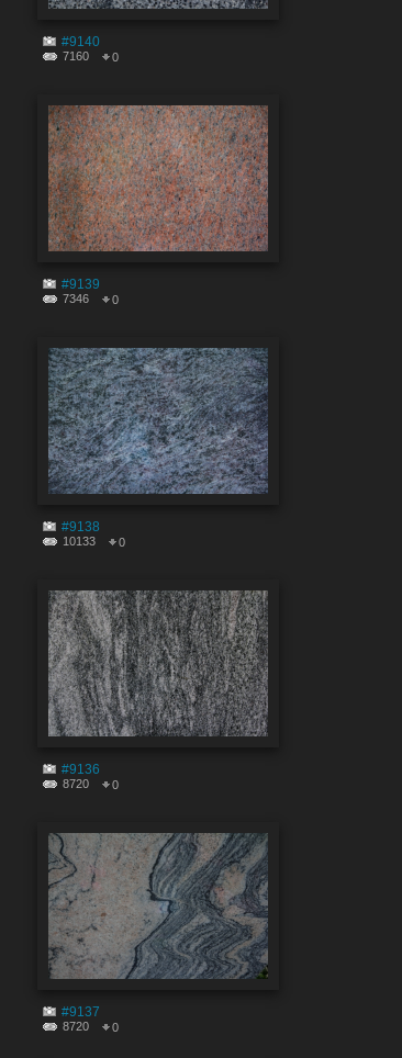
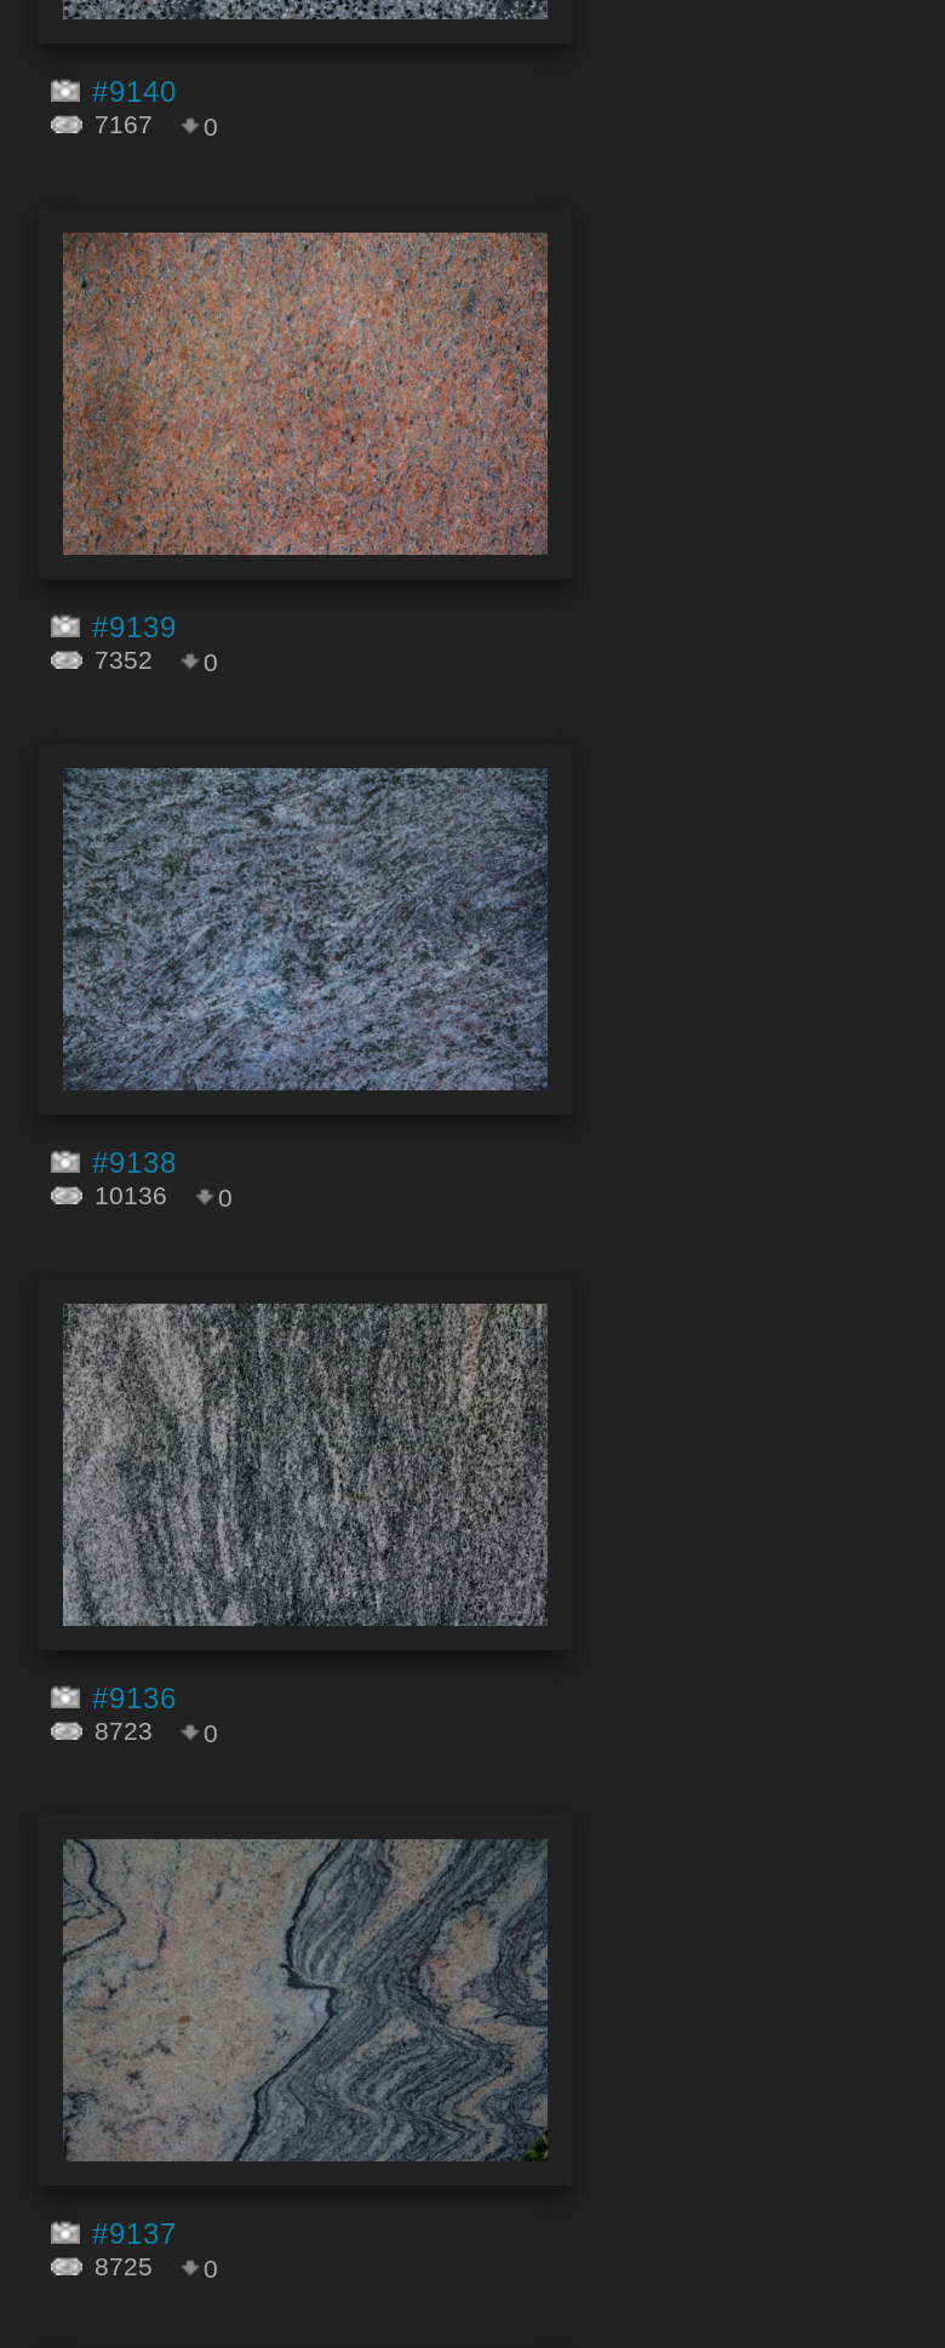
- 7160 0
+ 7167 0

- 7346 0
+ 7352 0

- 10133 0
+ 10136 0

- 8720 0
+ 8723 0

- 8720 0
+ 8725 0
